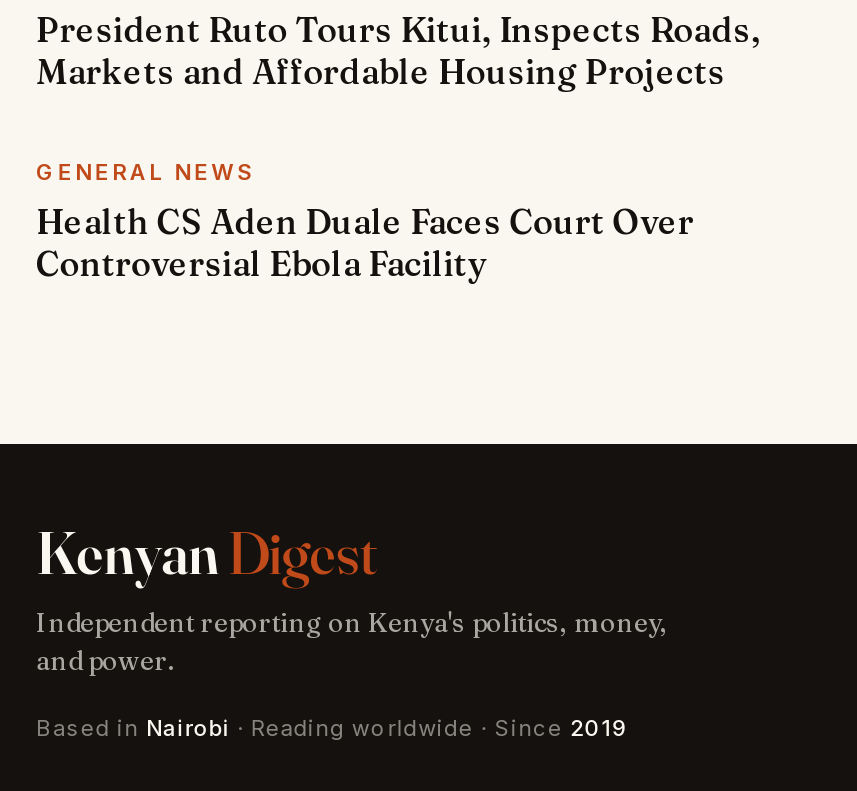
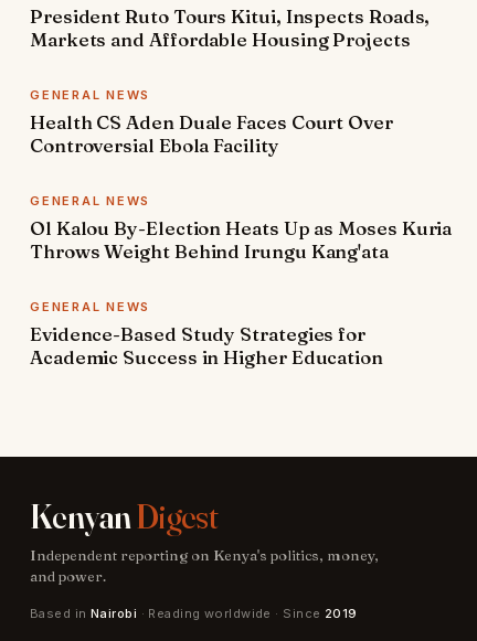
+ GENERAL NEWS
+ Ol Kalou By-Election Heats Up as Moses Kuria
+ Throws Weight Behind Irungu Kang'ata
+ GENERAL NEWS
+ Evidence-Based Study Strategies for
+ Academic Success in Higher Education
